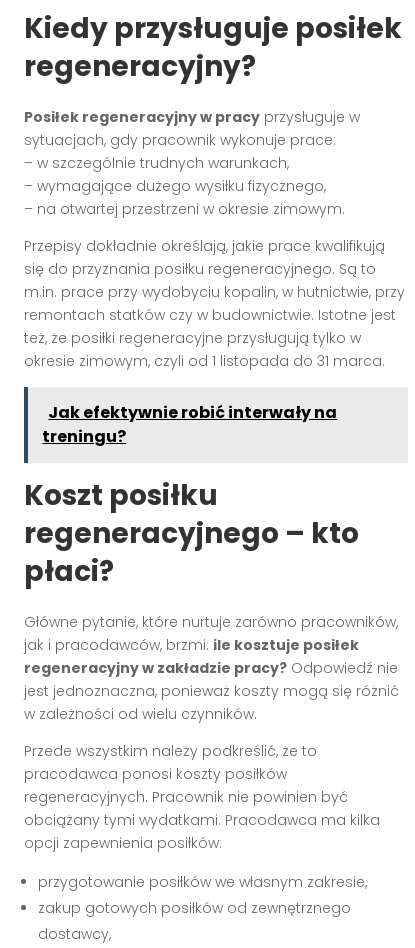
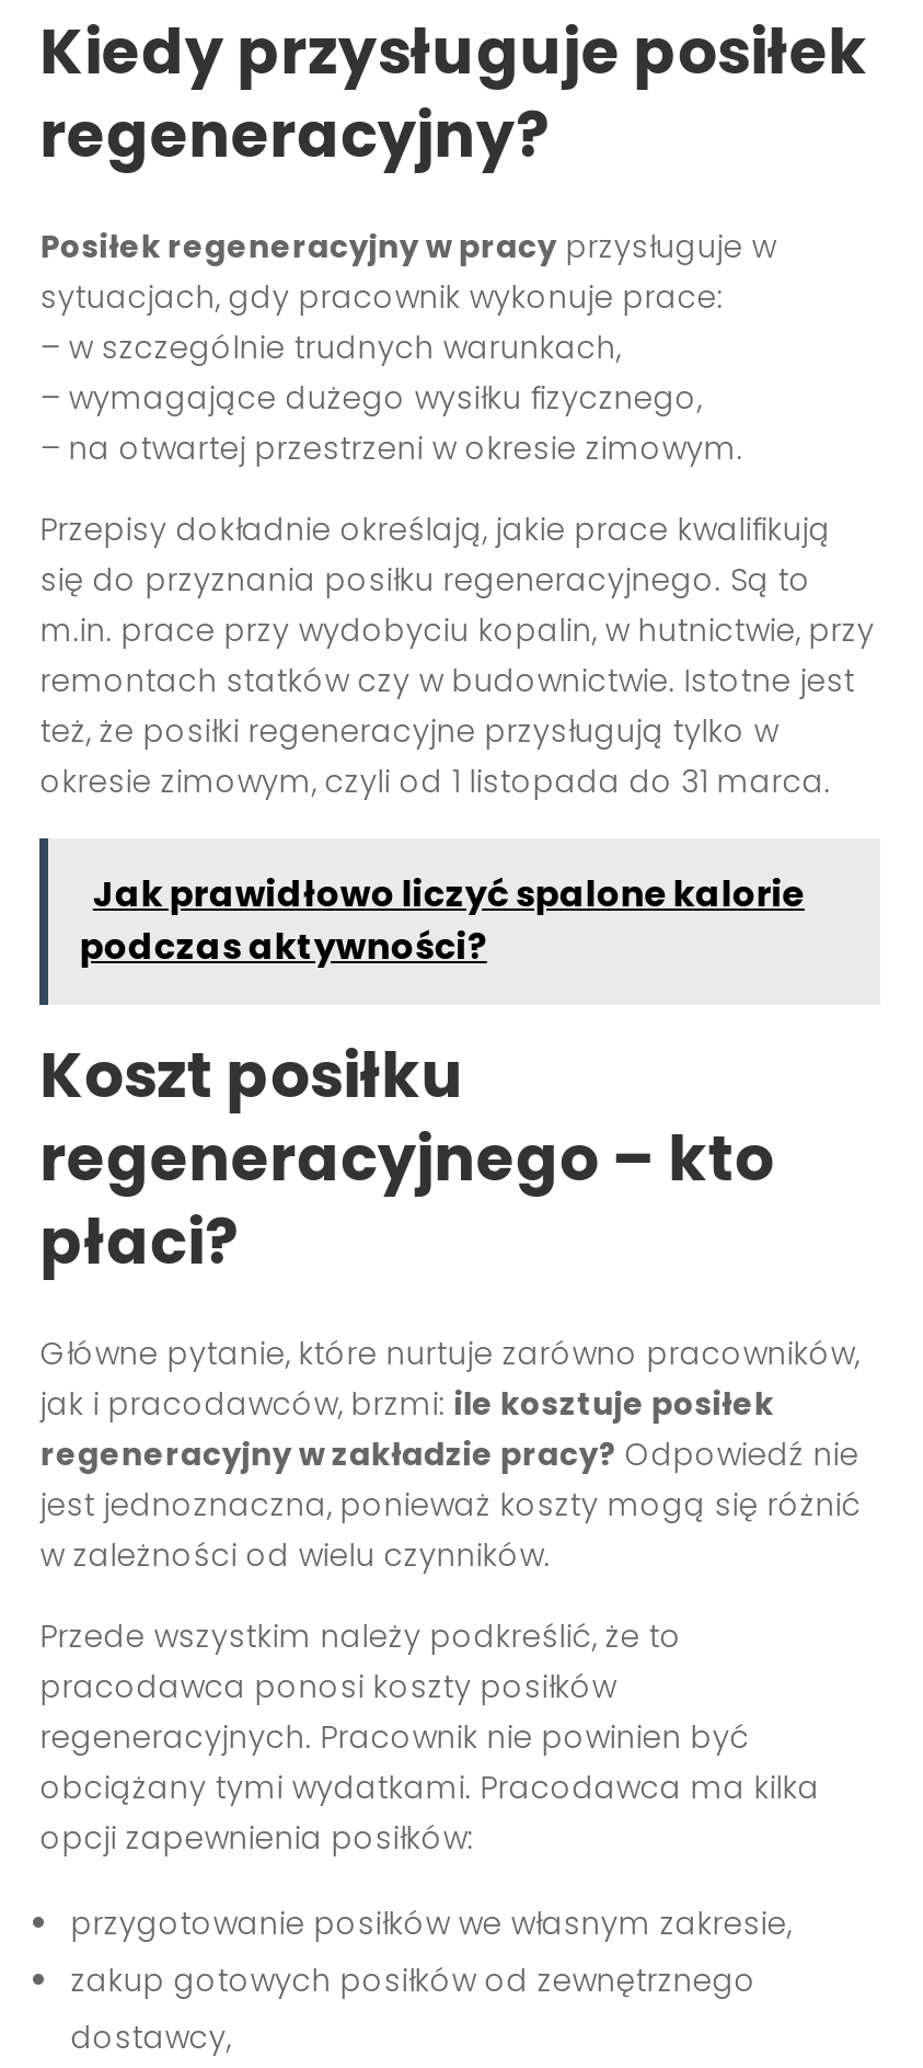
- Jak efektywnie robić interwały na
- treningu?
+ Jak prawidłowo liczyć spalone kalorie
+ podczas aktywności?
